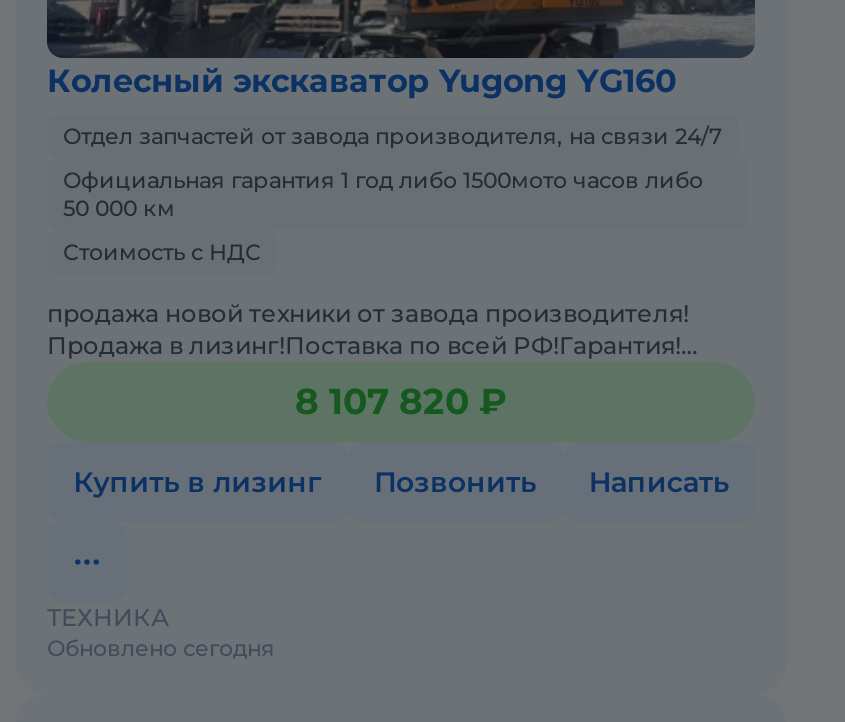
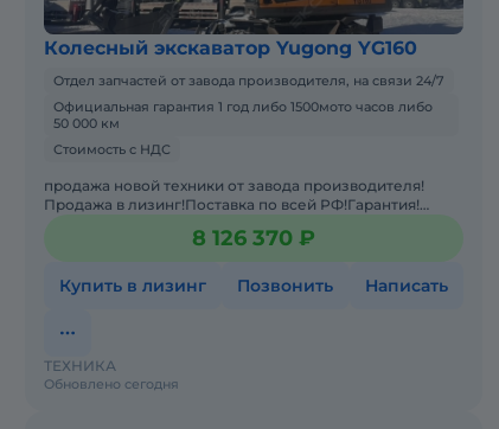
- 8 107 820 ₽
+ 8 126 370 ₽
